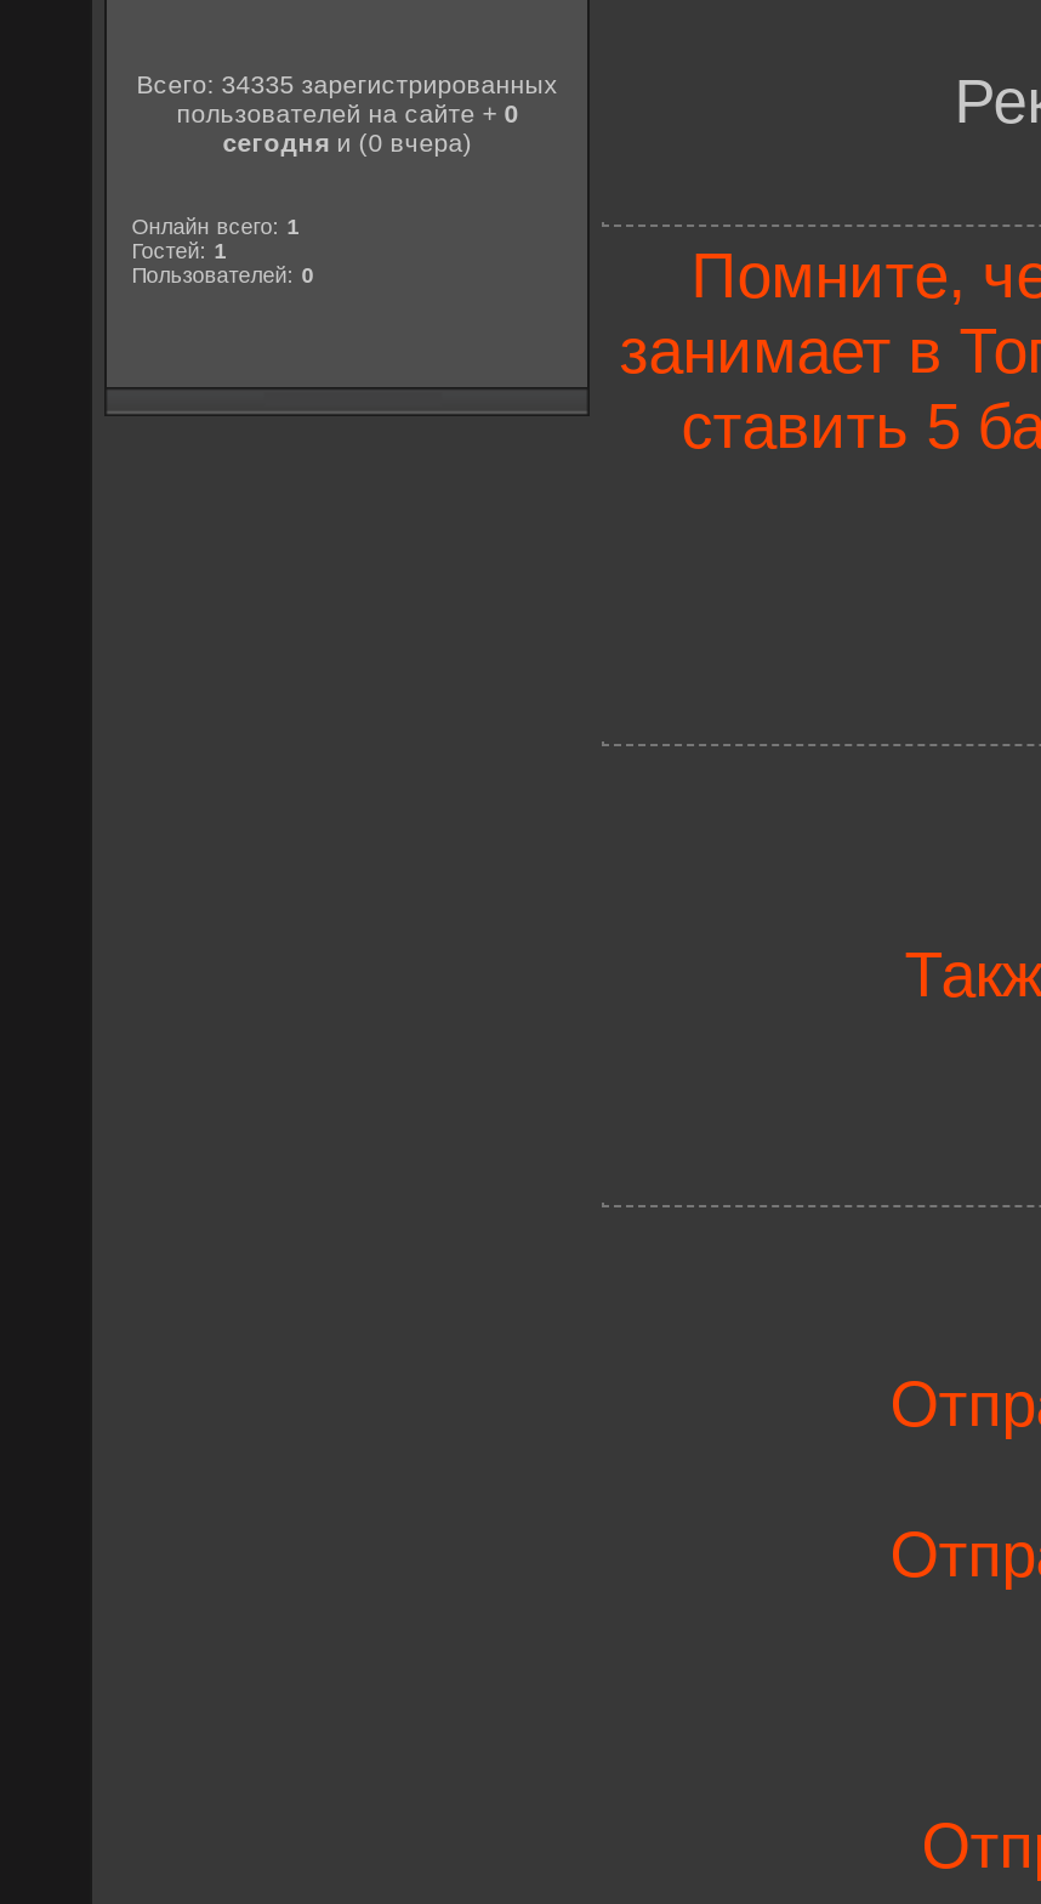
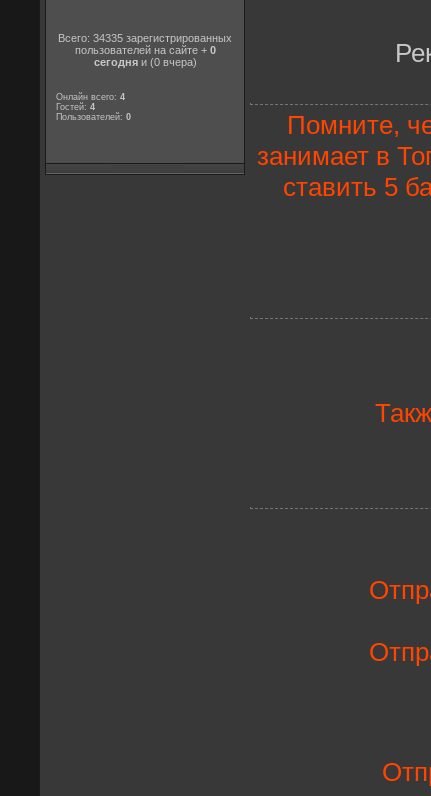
- Онлайн всего: 1
+ Онлайн всего: 4

- Гостей: 1
+ Гостей: 4
